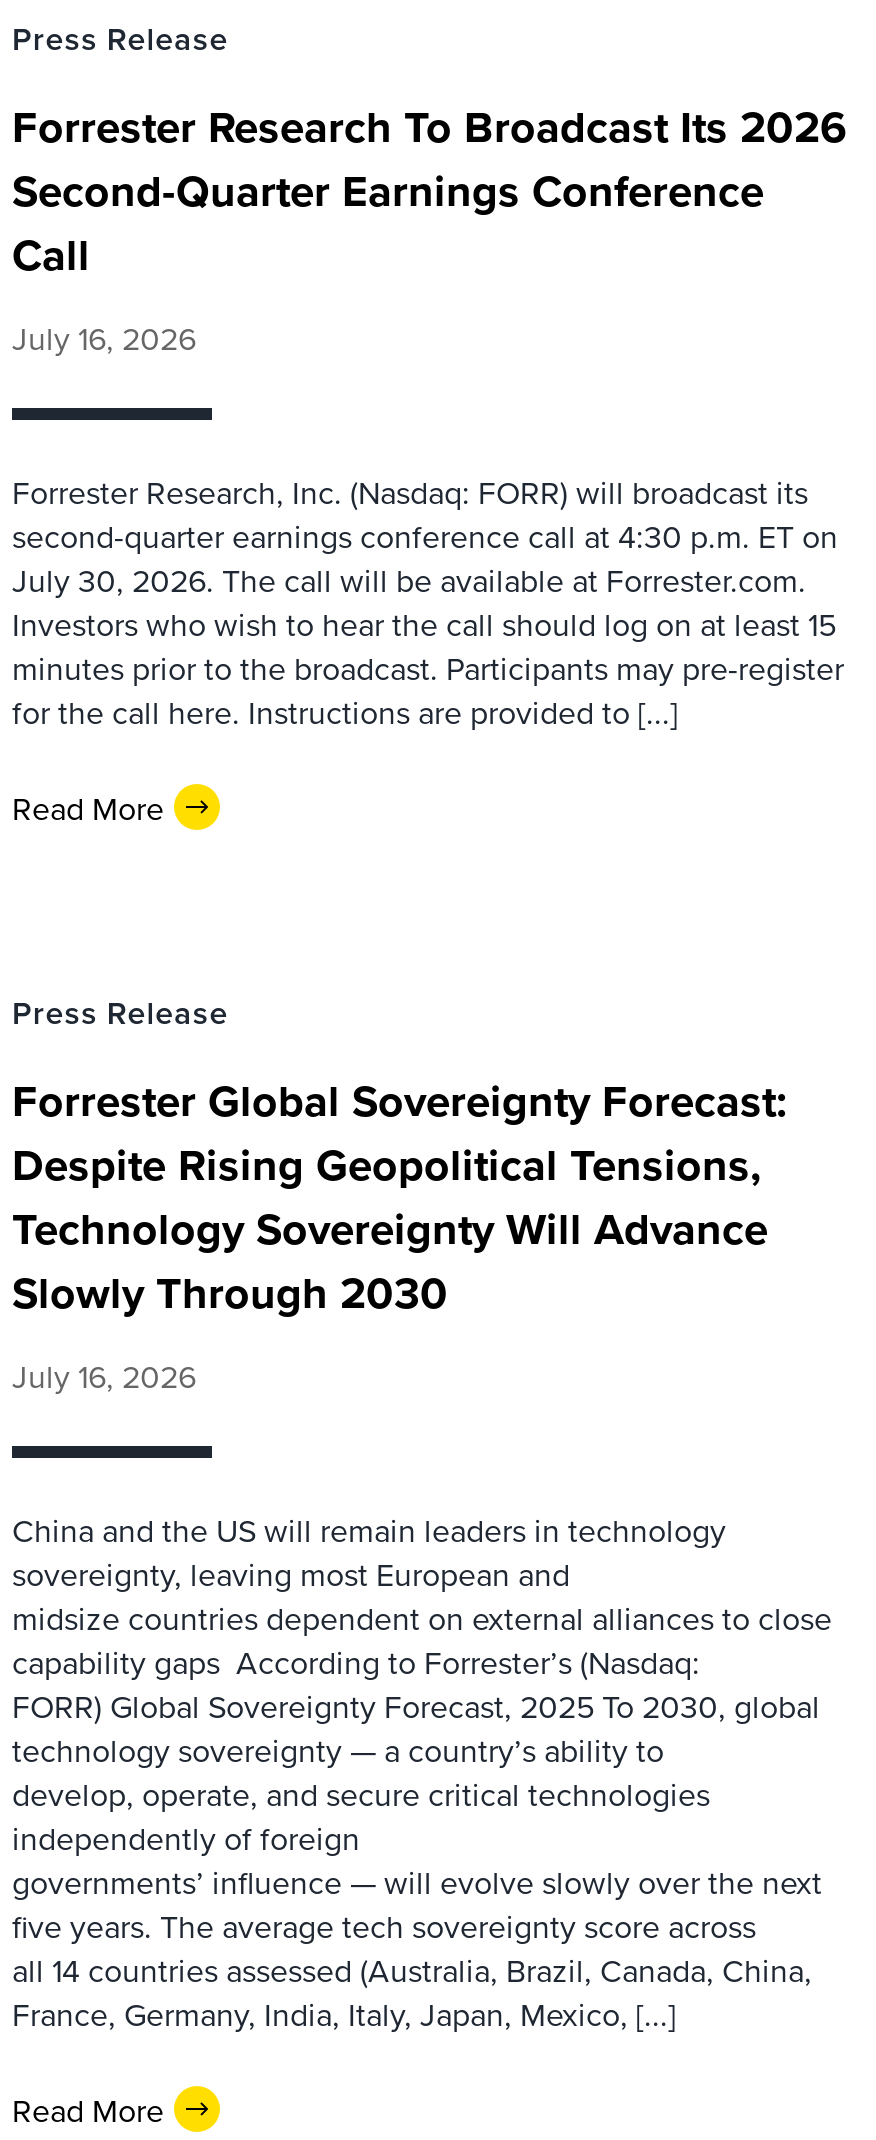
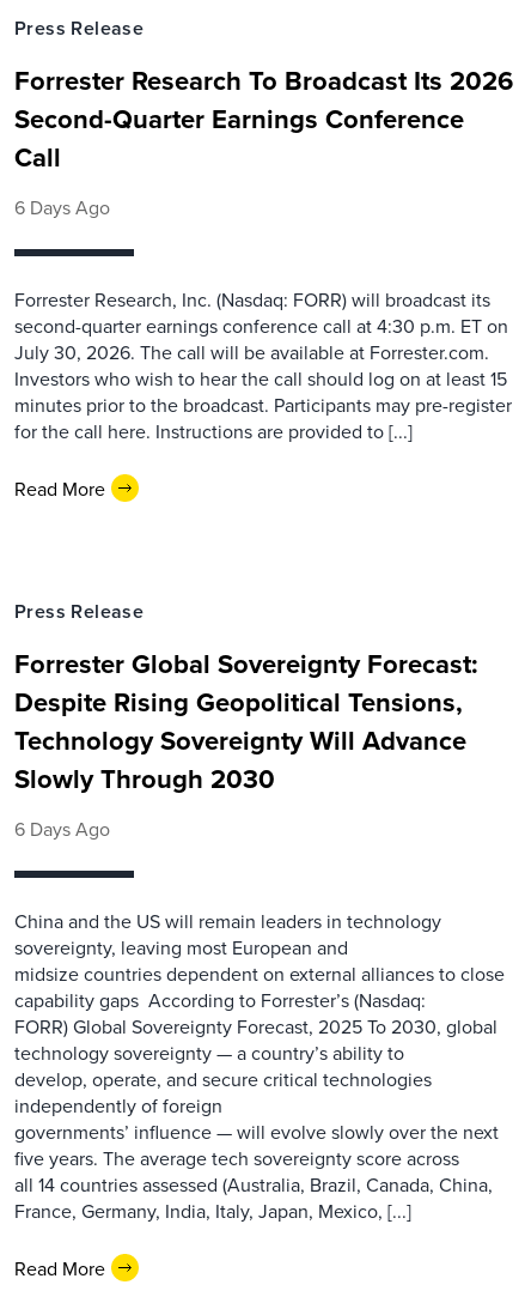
- July 16, 2026
+ 6 Days Ago

- July 16, 2026
+ 6 Days Ago
